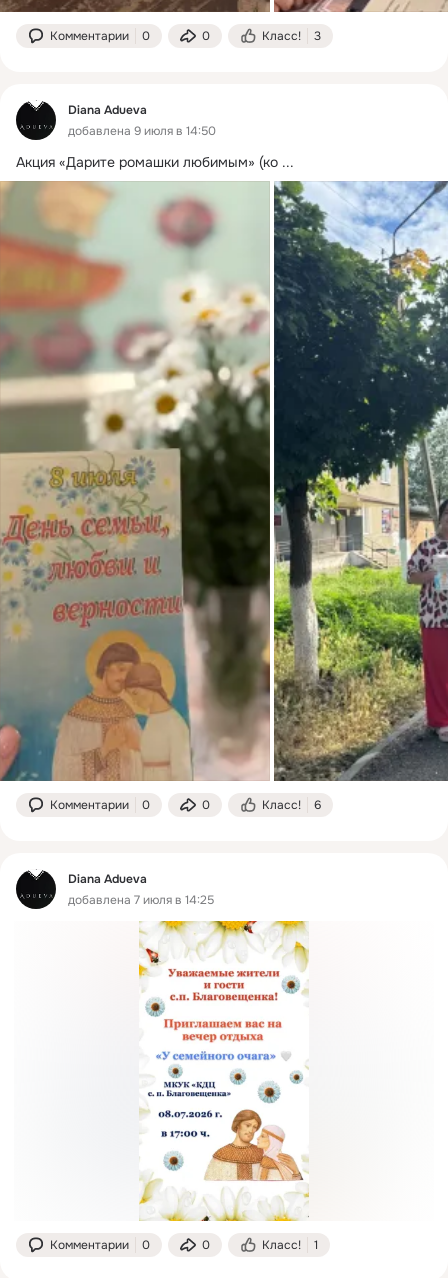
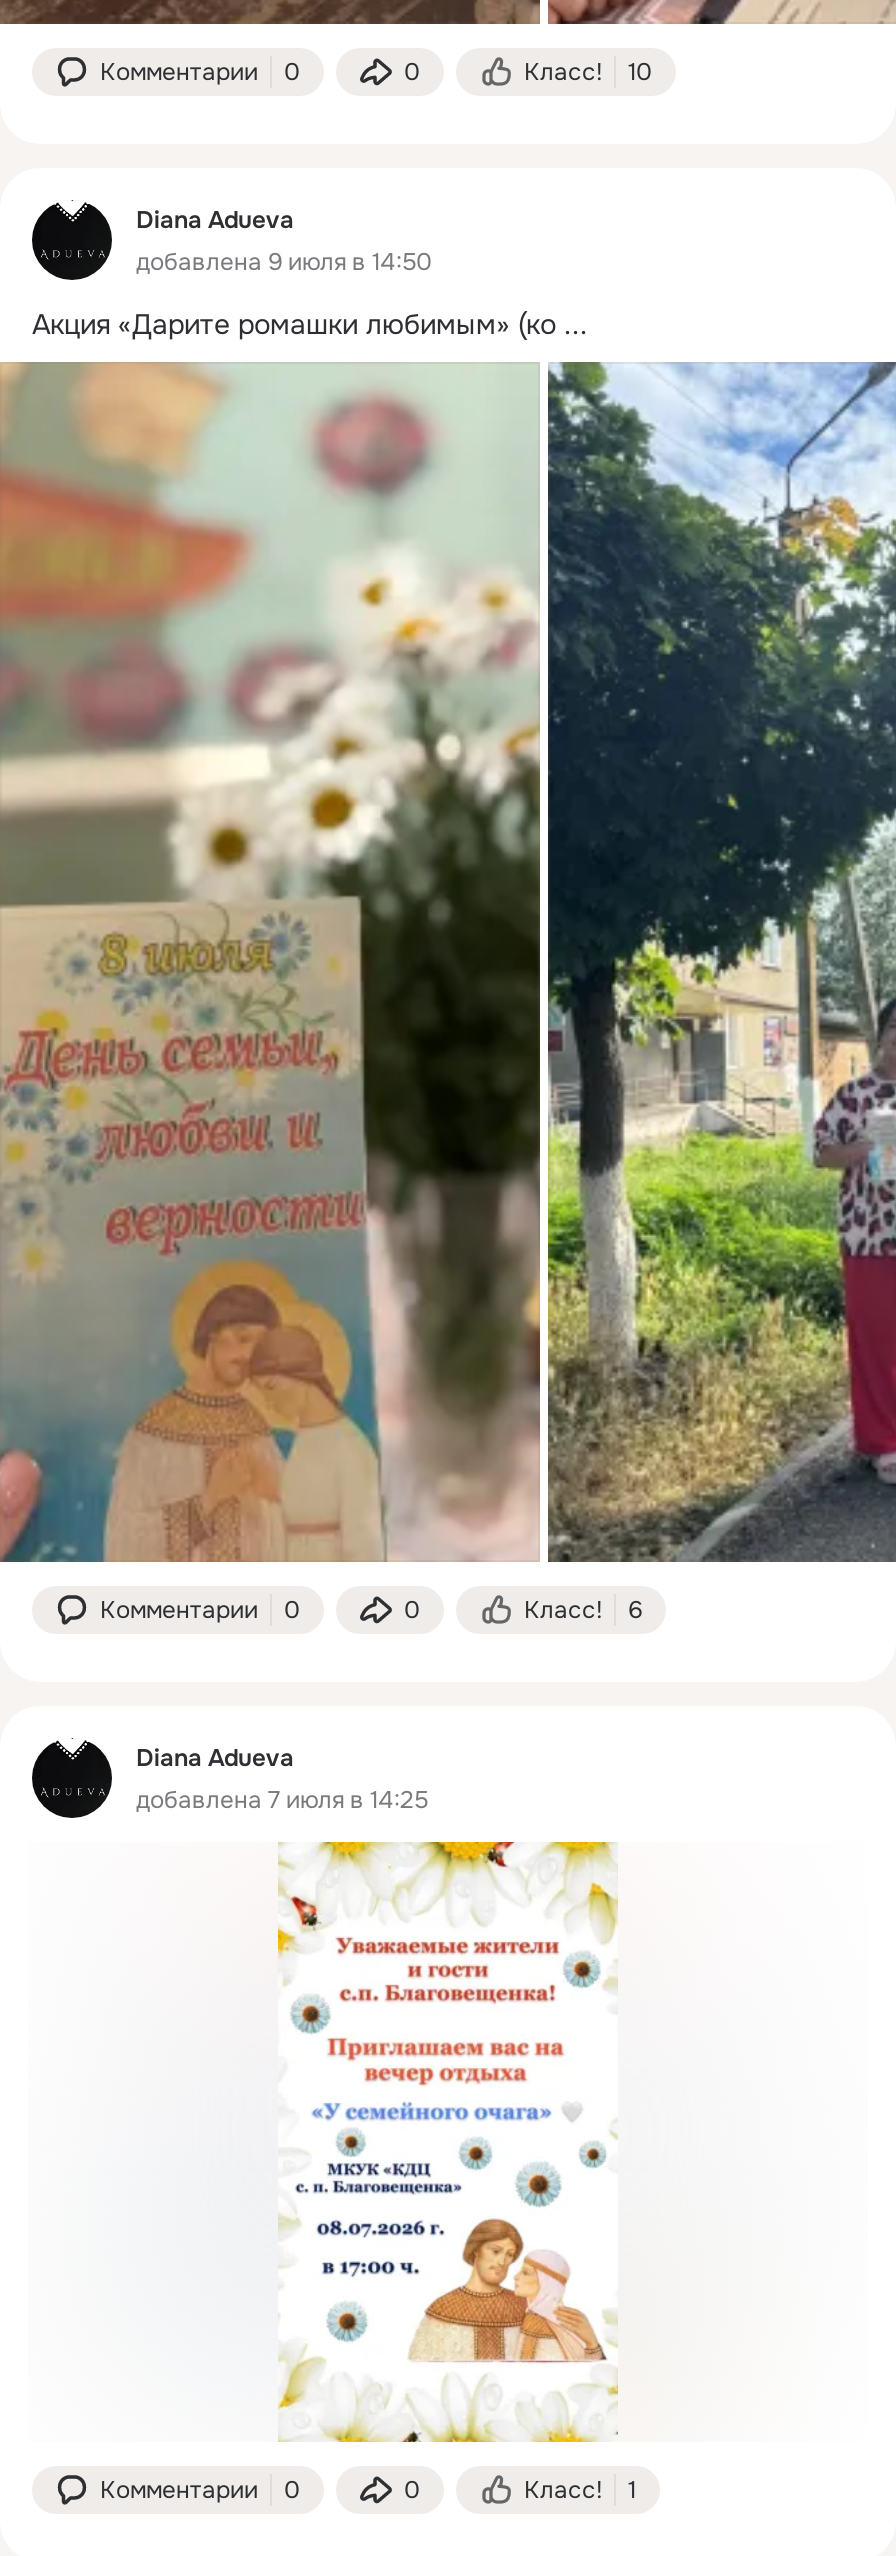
- Класс! 3
+ Класс! 10
